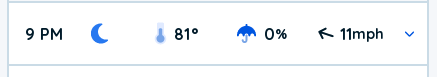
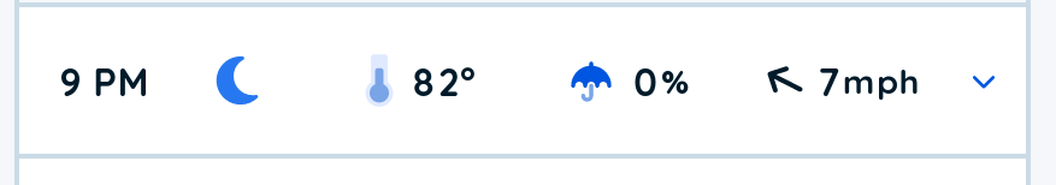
- 81°
+ 82°

- 11mph
+ 7mph
